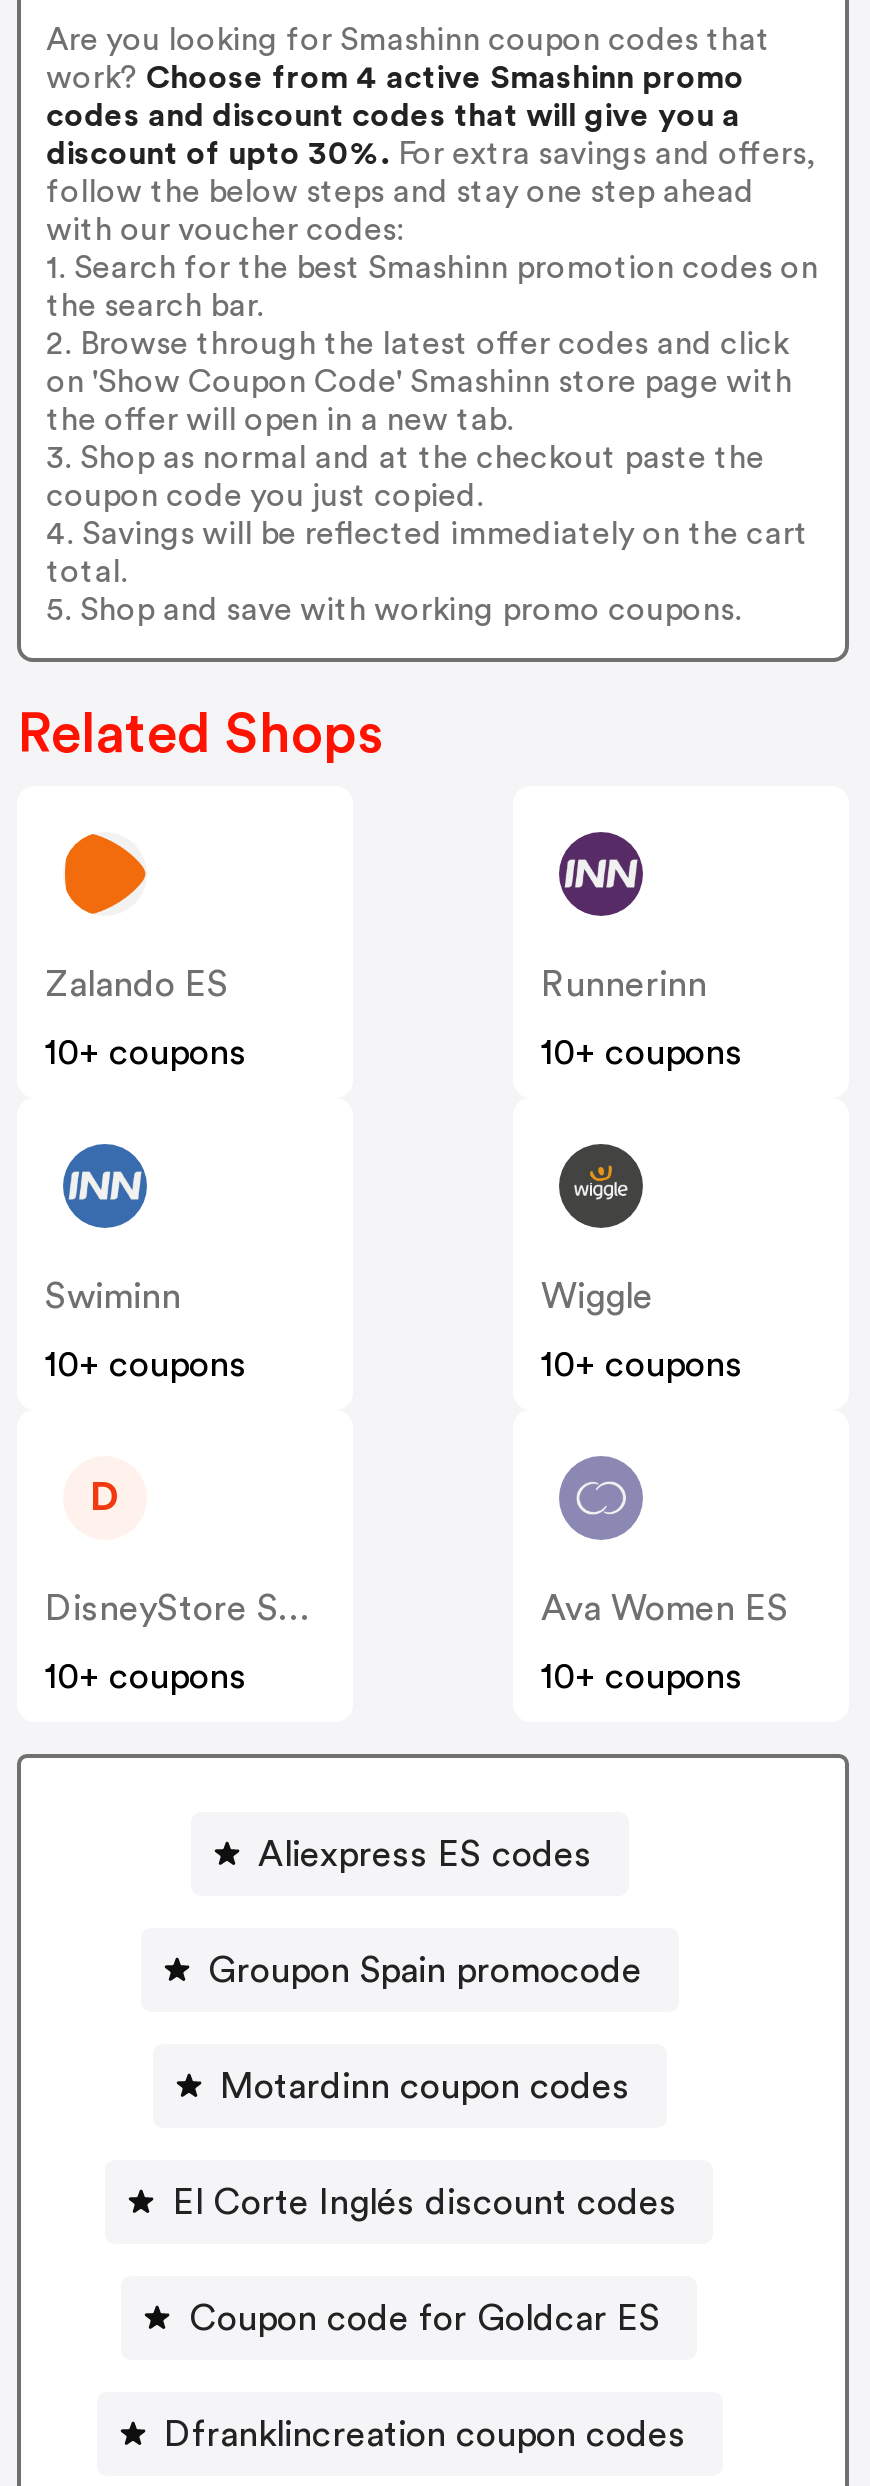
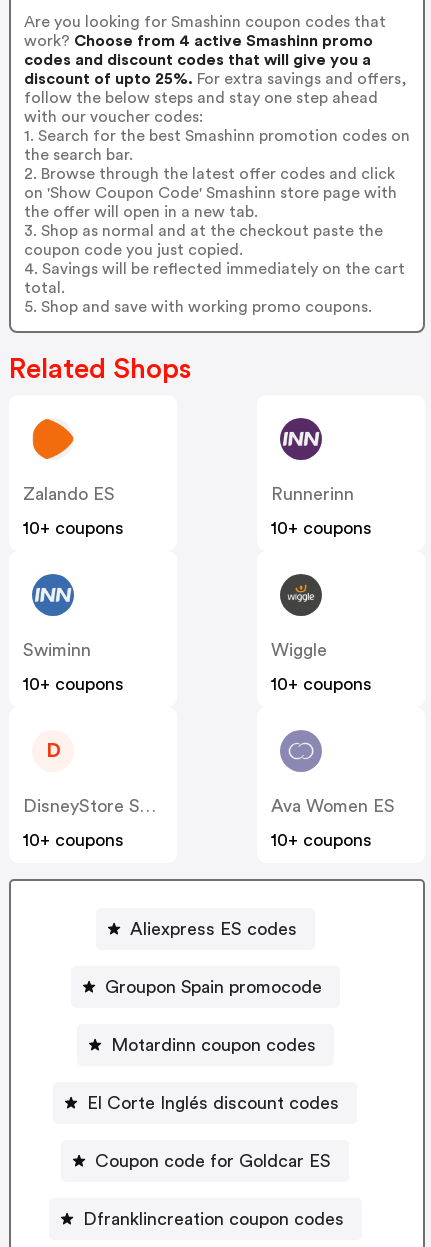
- discount of upto 30%. For extra savings and offers,
+ discount of upto 25%. For extra savings and offers,
